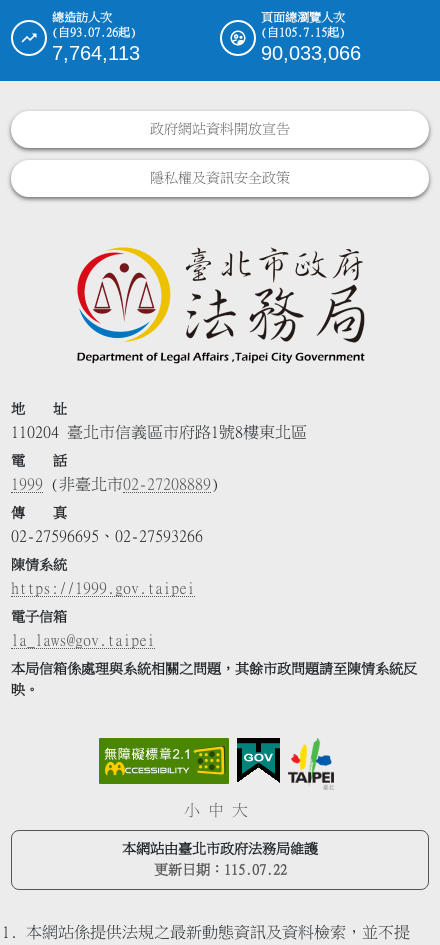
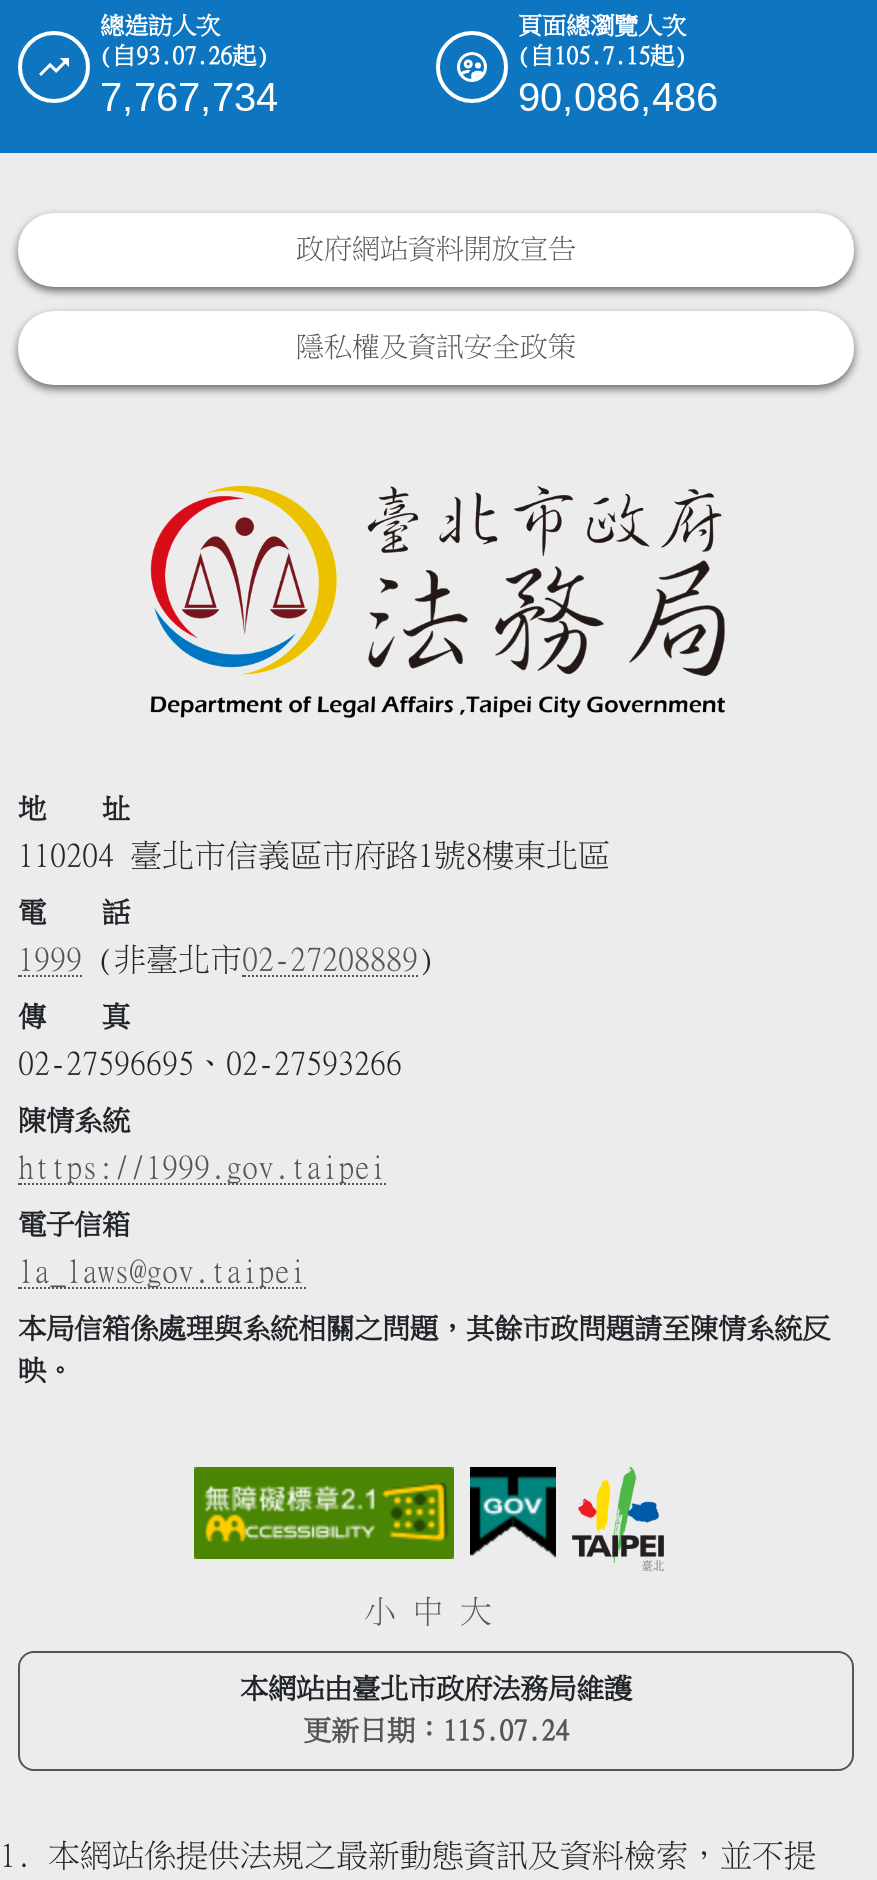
- 7,764,113
+ 7,767,734

- 90,033,066
+ 90,086,486

- 更新日期：115.07.22
+ 更新日期：115.07.24
